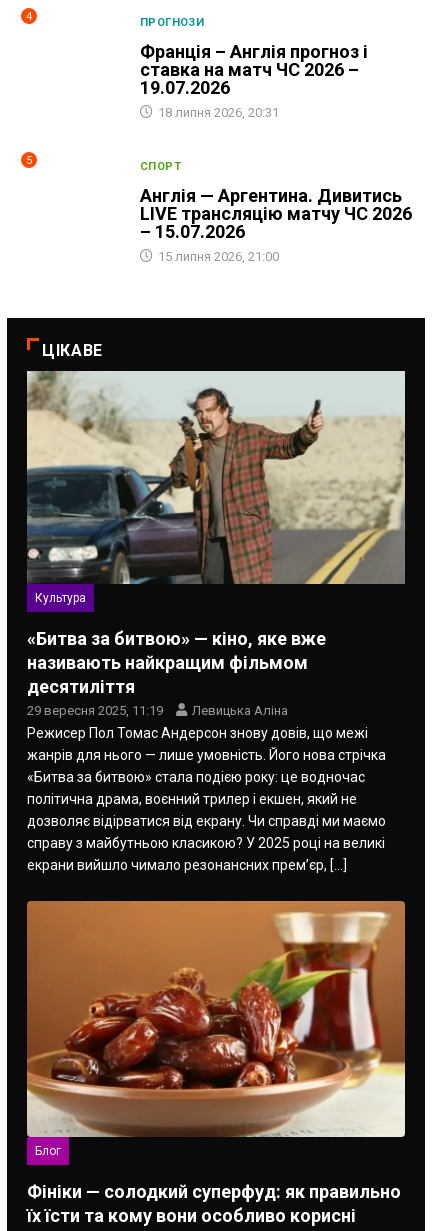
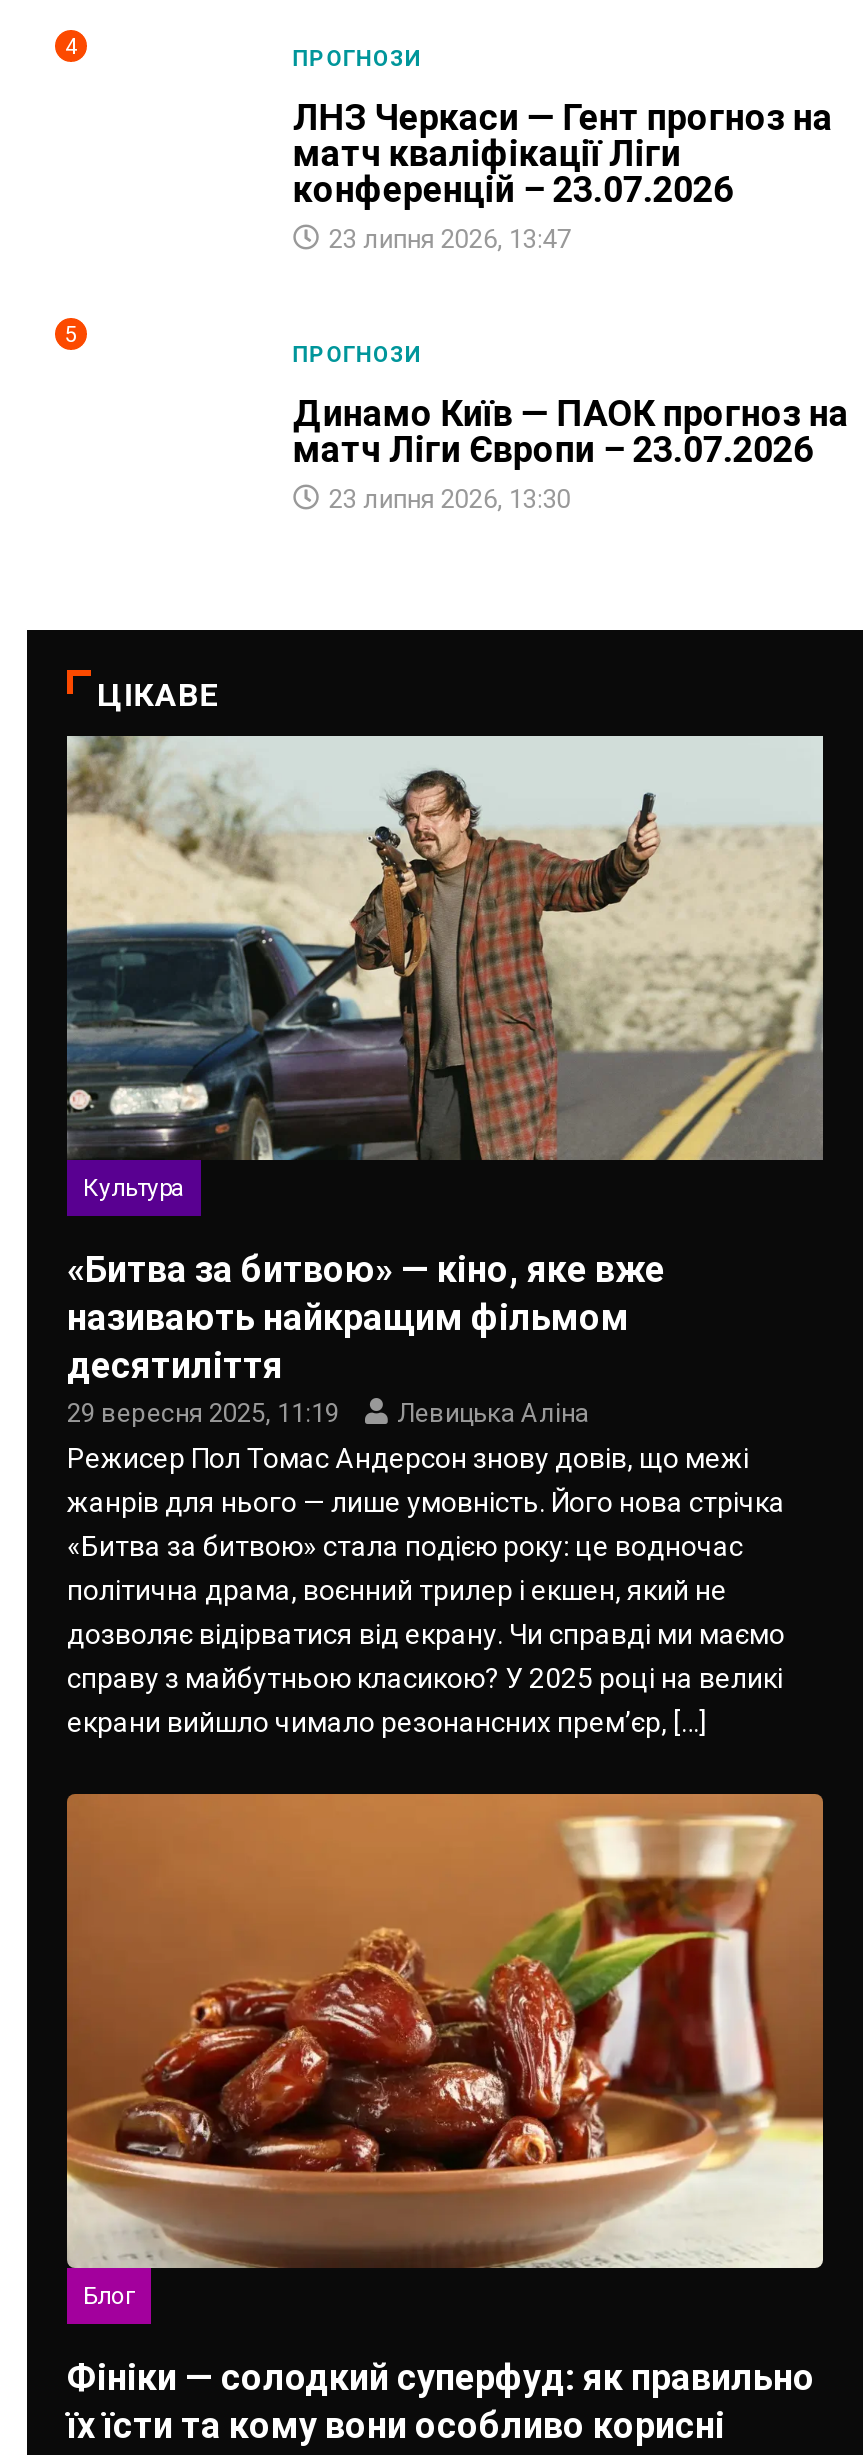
- Франція – Англія прогноз і
- ставка на матч ЧС 2026 –
- 19.07.2026
- 18 липня 2026, 20:31
+ ЛНЗ Черкаси — Гент прогноз на
+ матч кваліфікації Ліги
+ конференцій – 23.07.2026
+ 23 липня 2026, 13:47

- СПОРТ
+ ПРОГНОЗИ

- Англія — Аргентина. Дивитись
- LIVE трансляцію матчу ЧС 2026
- – 15.07.2026
- 15 липня 2026, 21:00
+ Динамо Київ — ПАОК прогноз на
+ матч Ліги Європи – 23.07.2026
+ 23 липня 2026, 13:30
